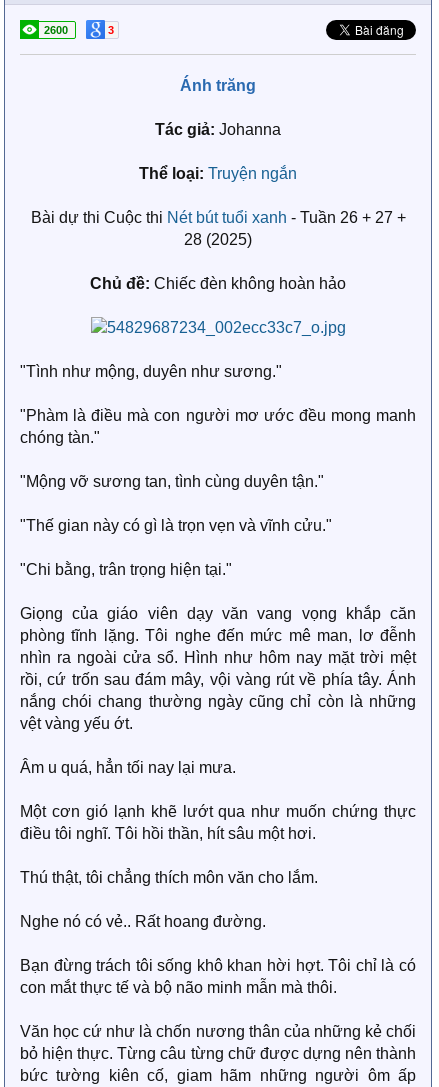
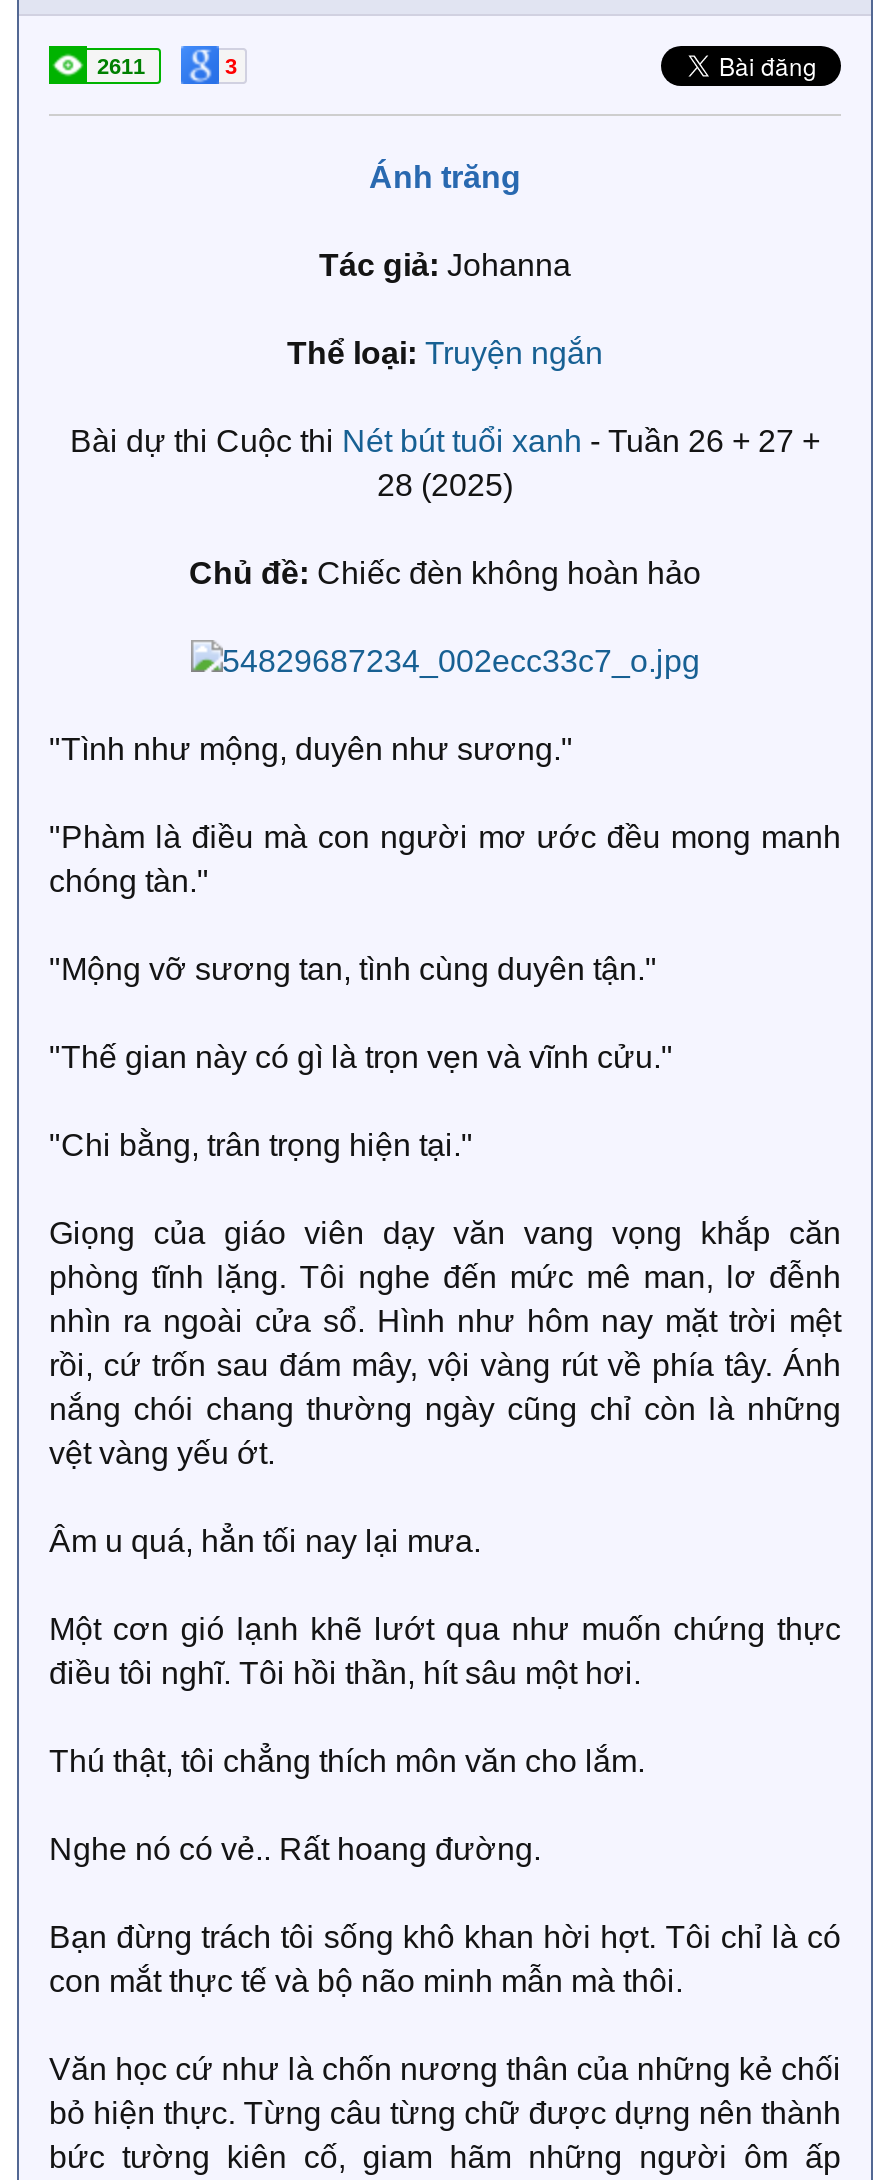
- 2600
+ 2611
